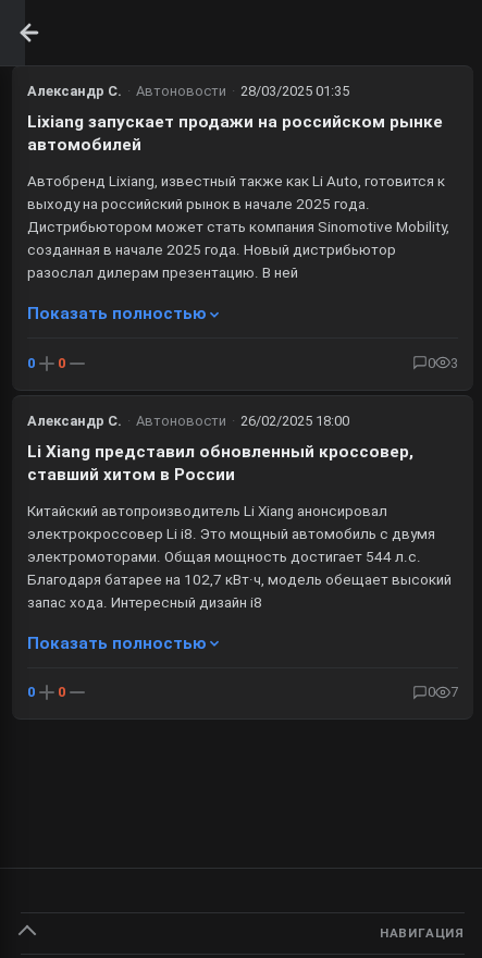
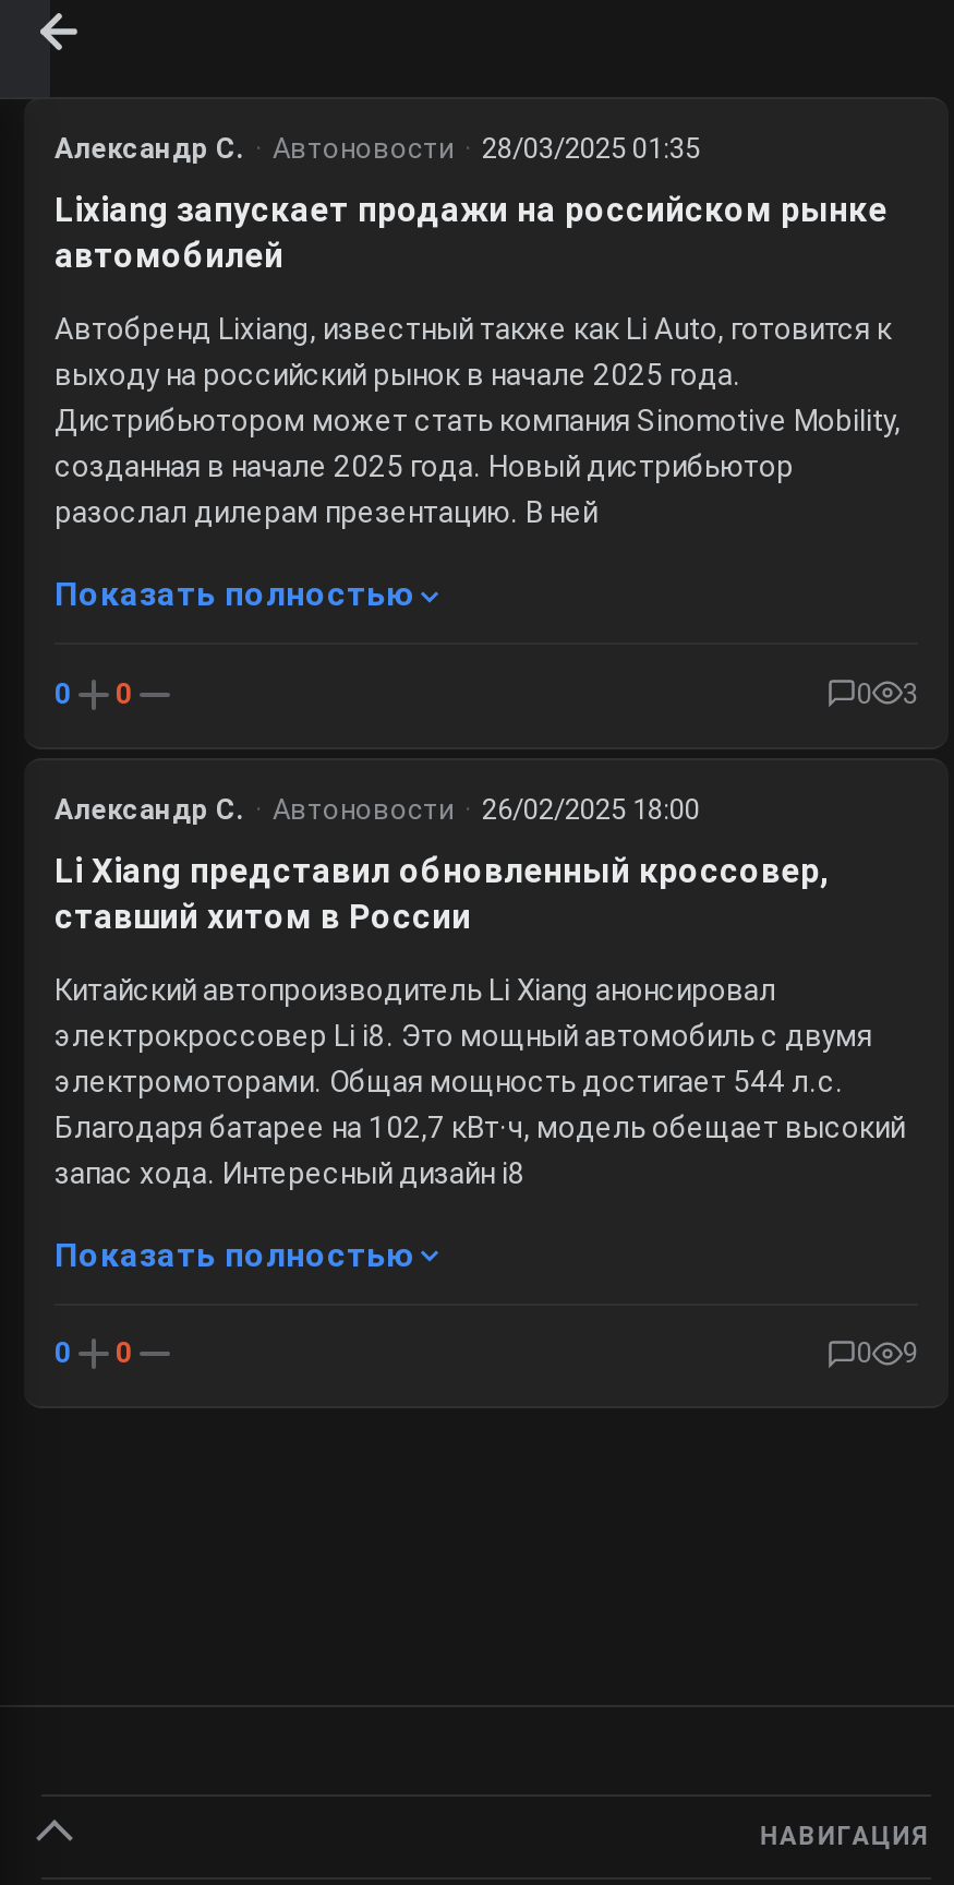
- 0 7
+ 0 9
